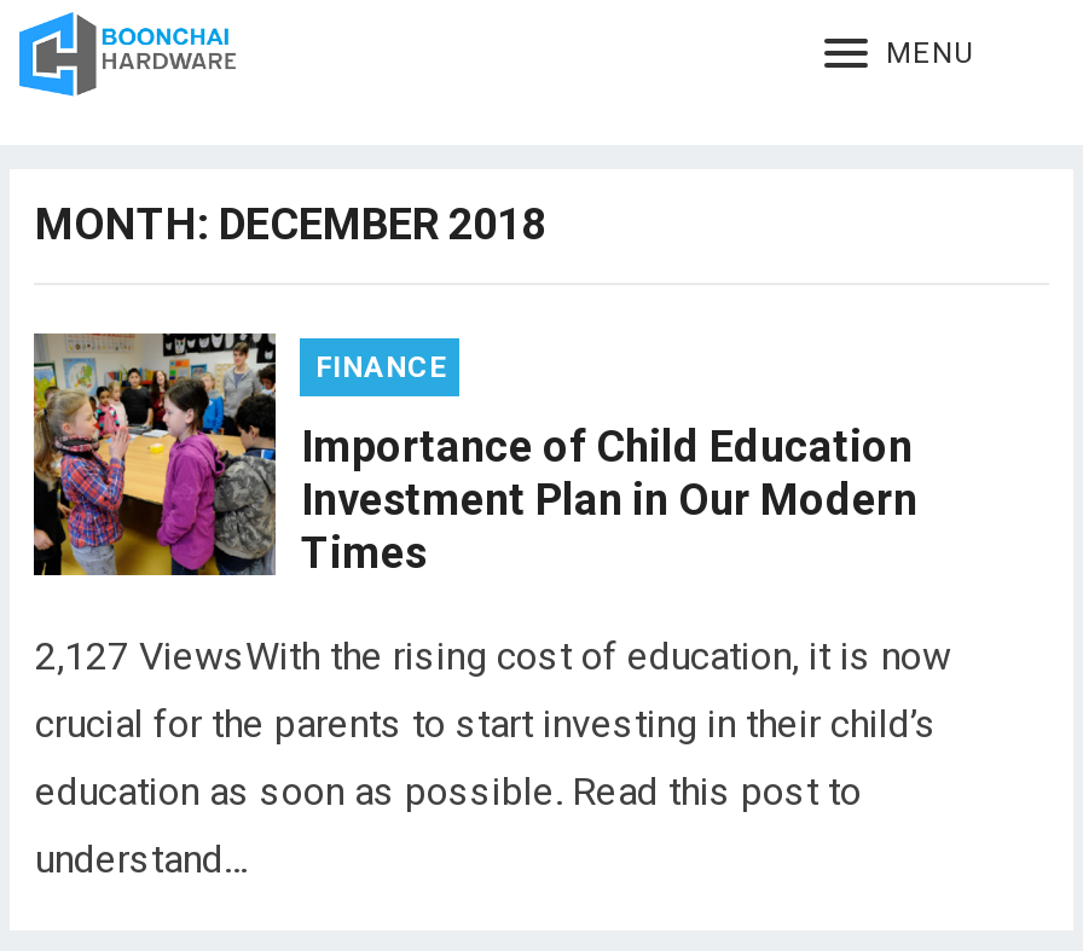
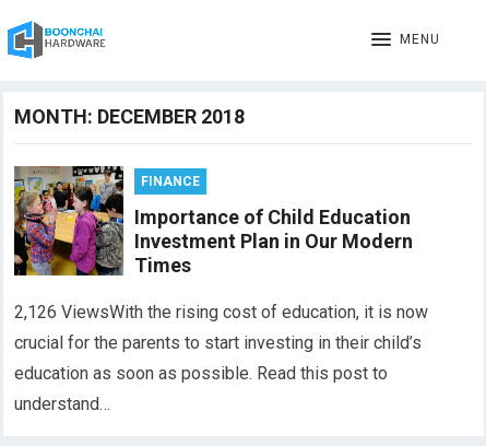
- 2,127 ViewsWith the rising cost of education, it is now
+ 2,126 ViewsWith the rising cost of education, it is now
